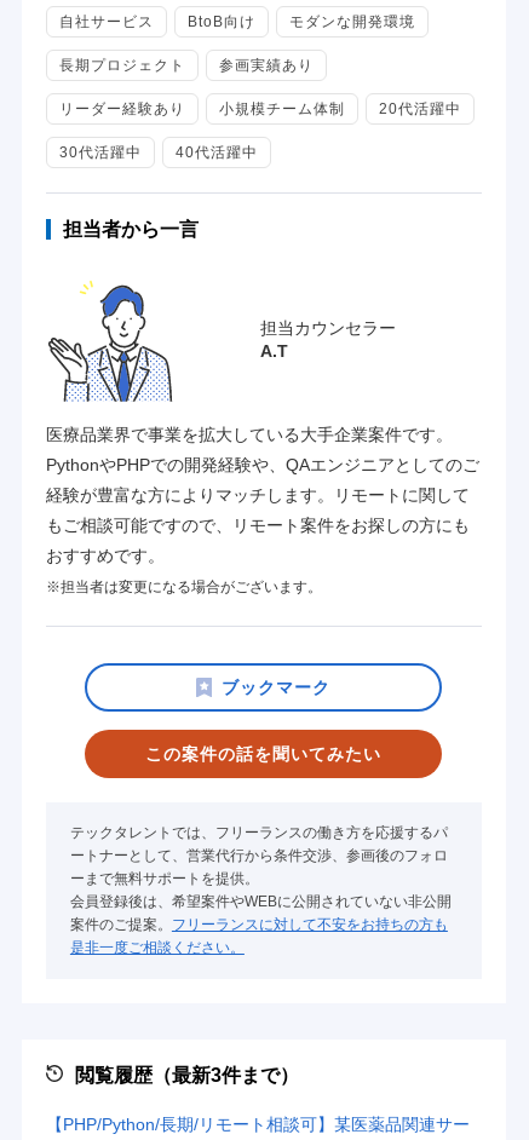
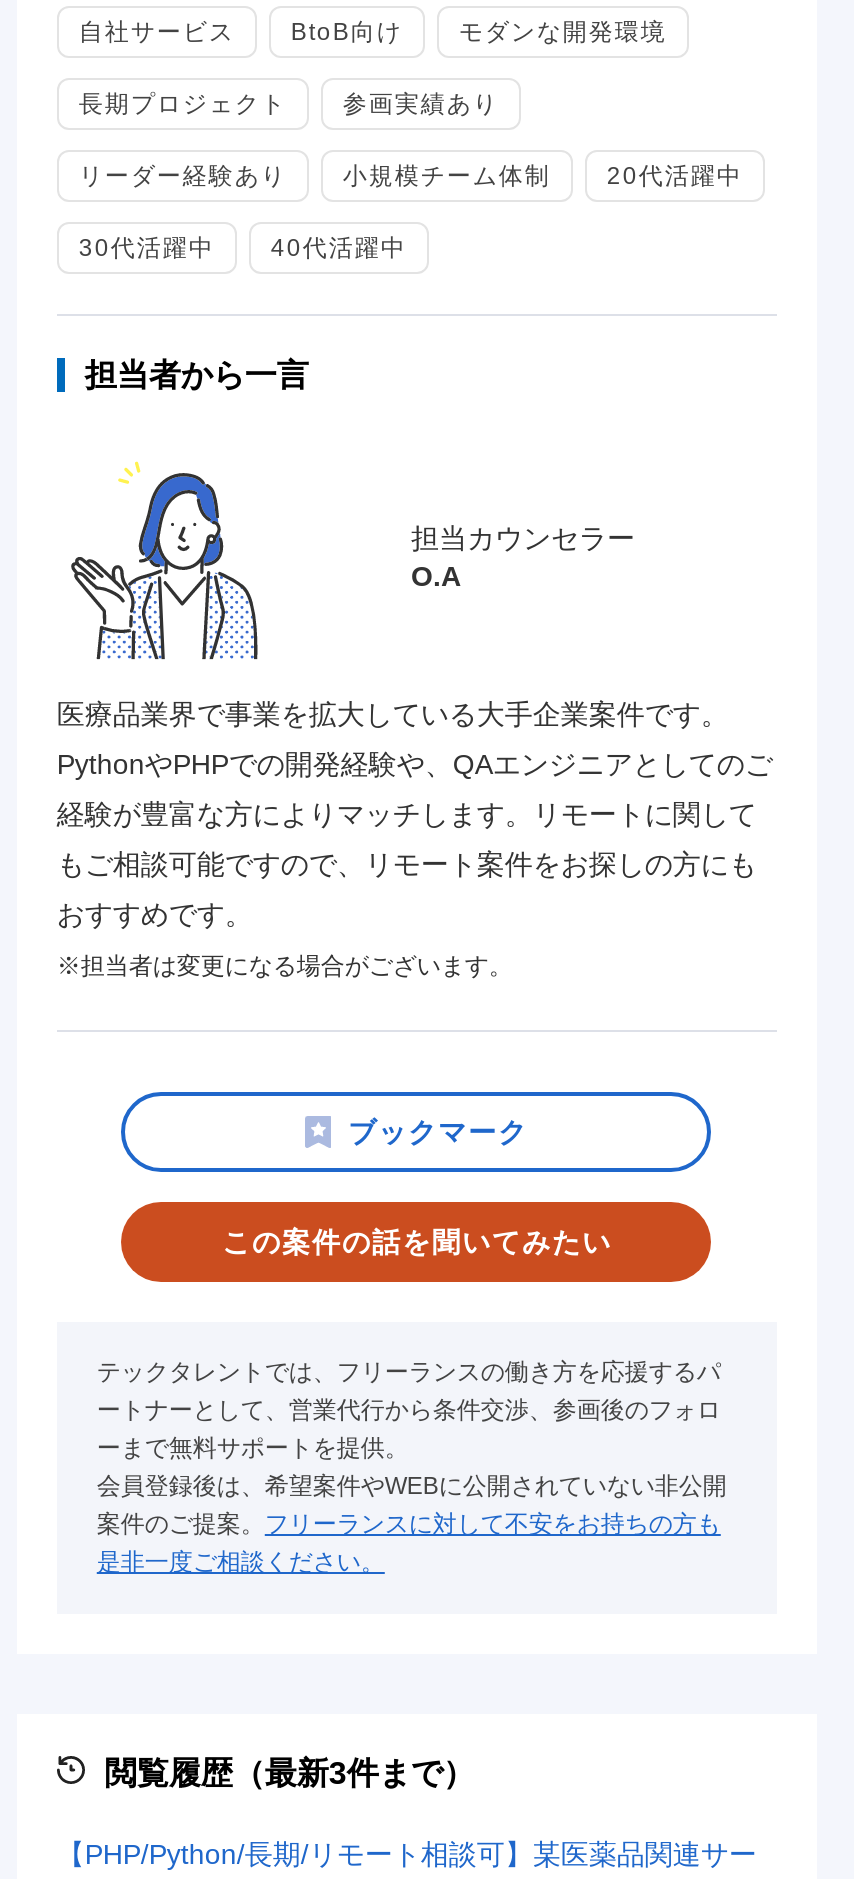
- [image]
+ [image]

- A.T
+ O.A
